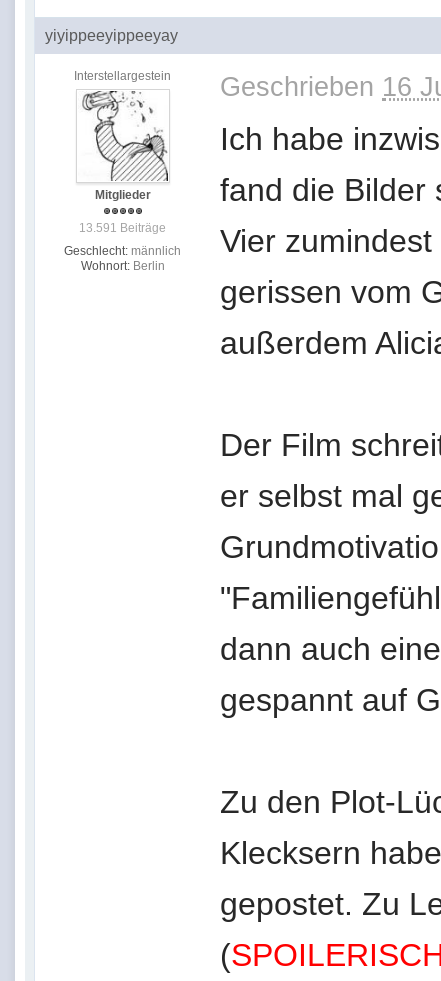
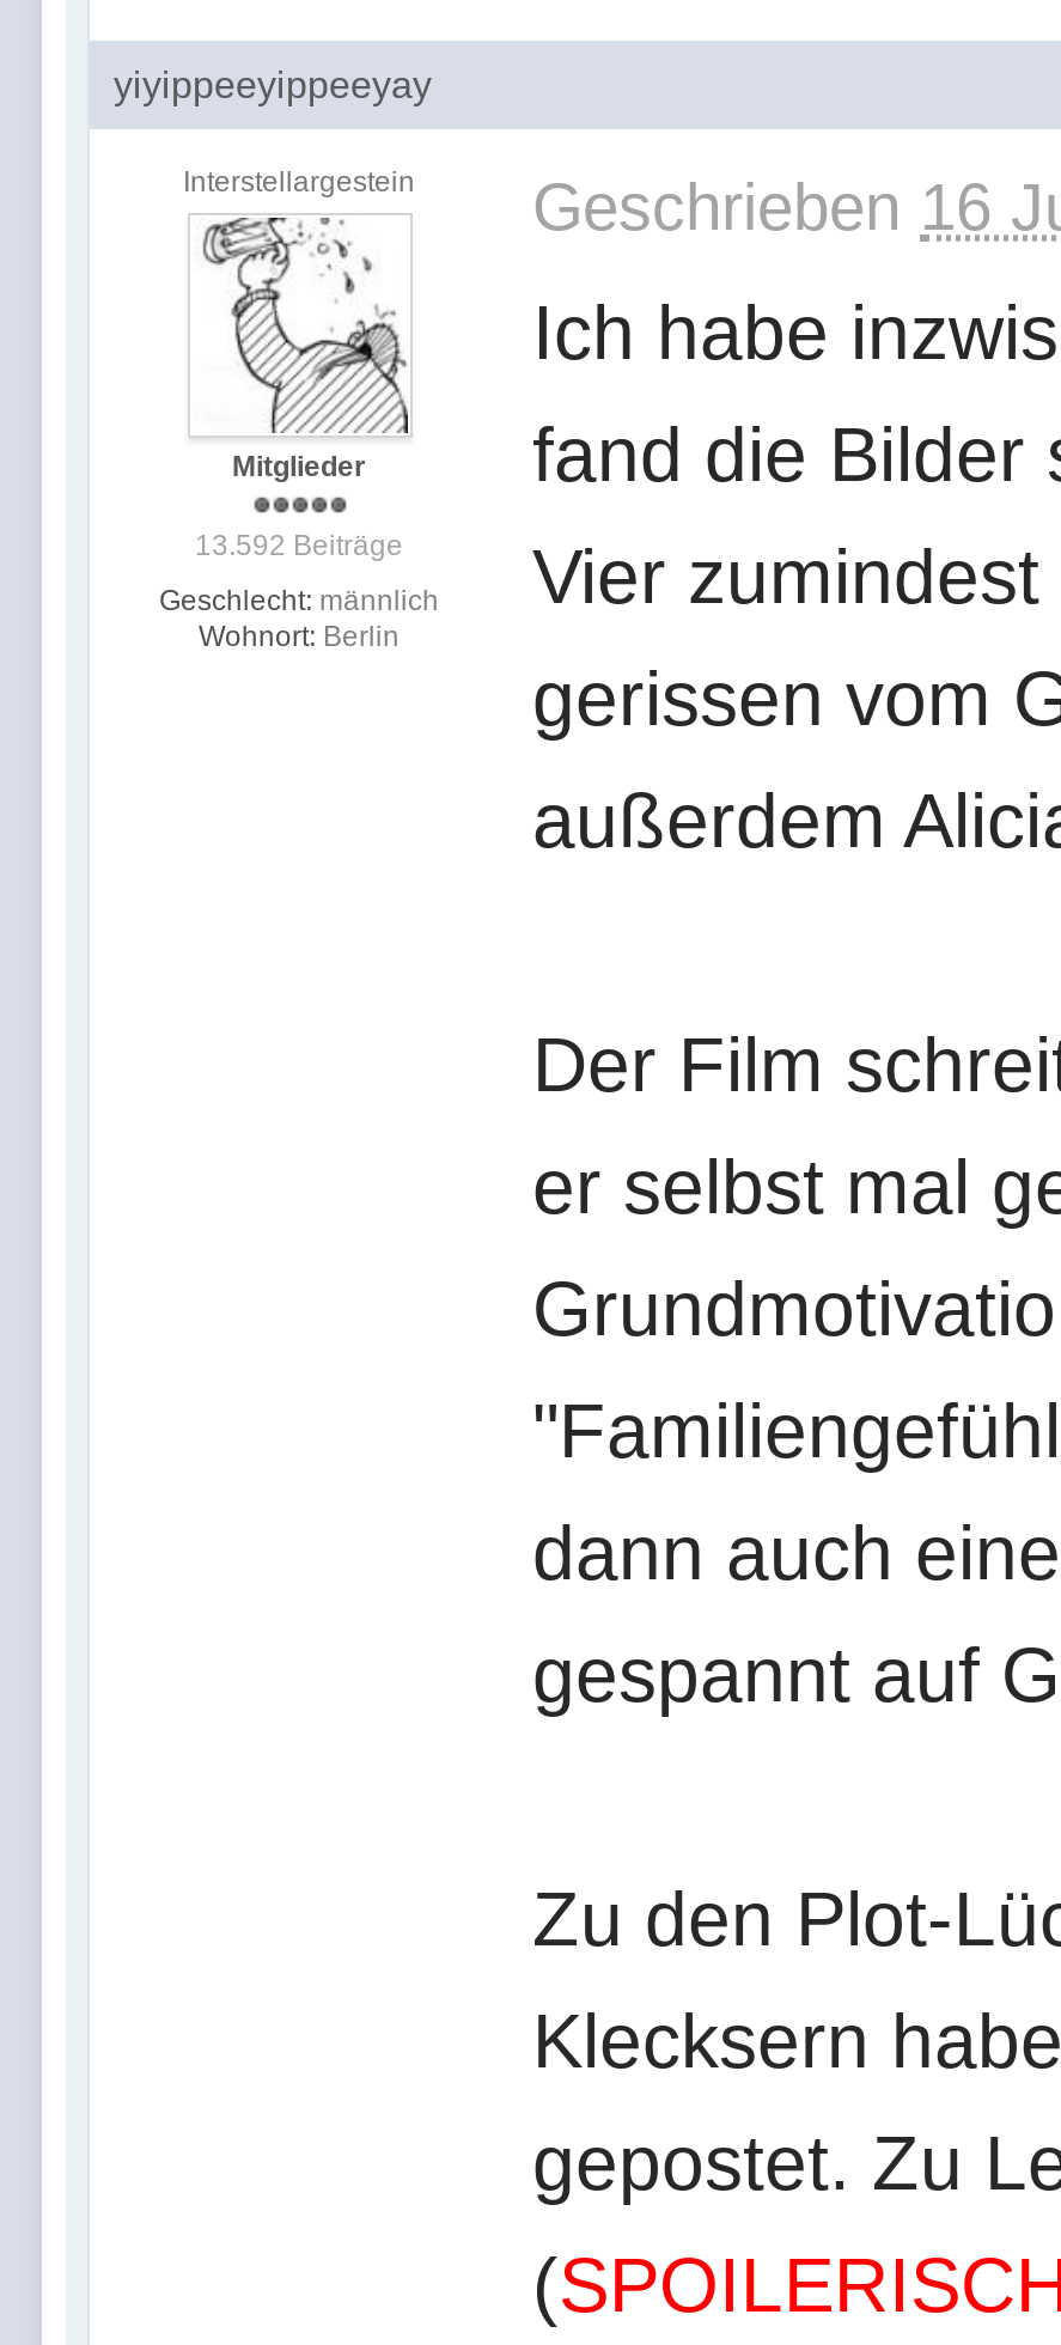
- 13.591 Beiträge
+ 13.592 Beiträge
